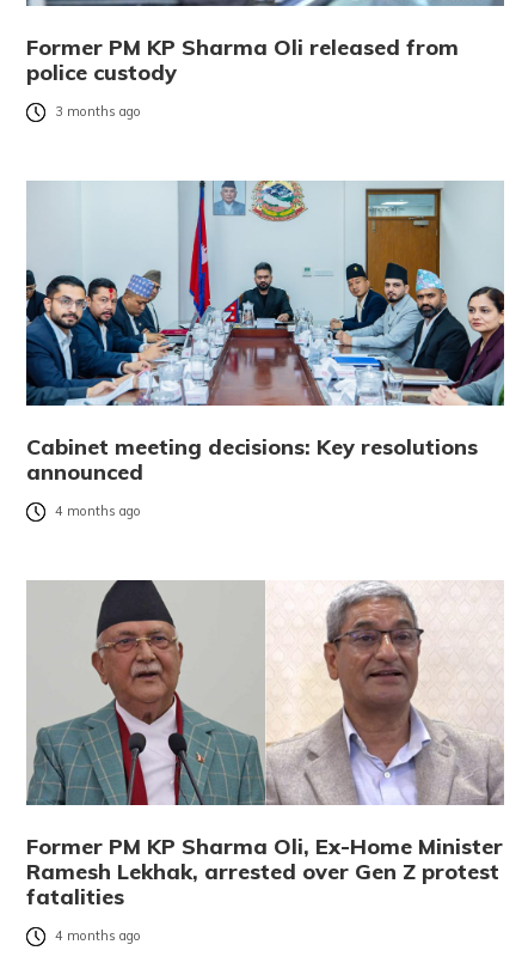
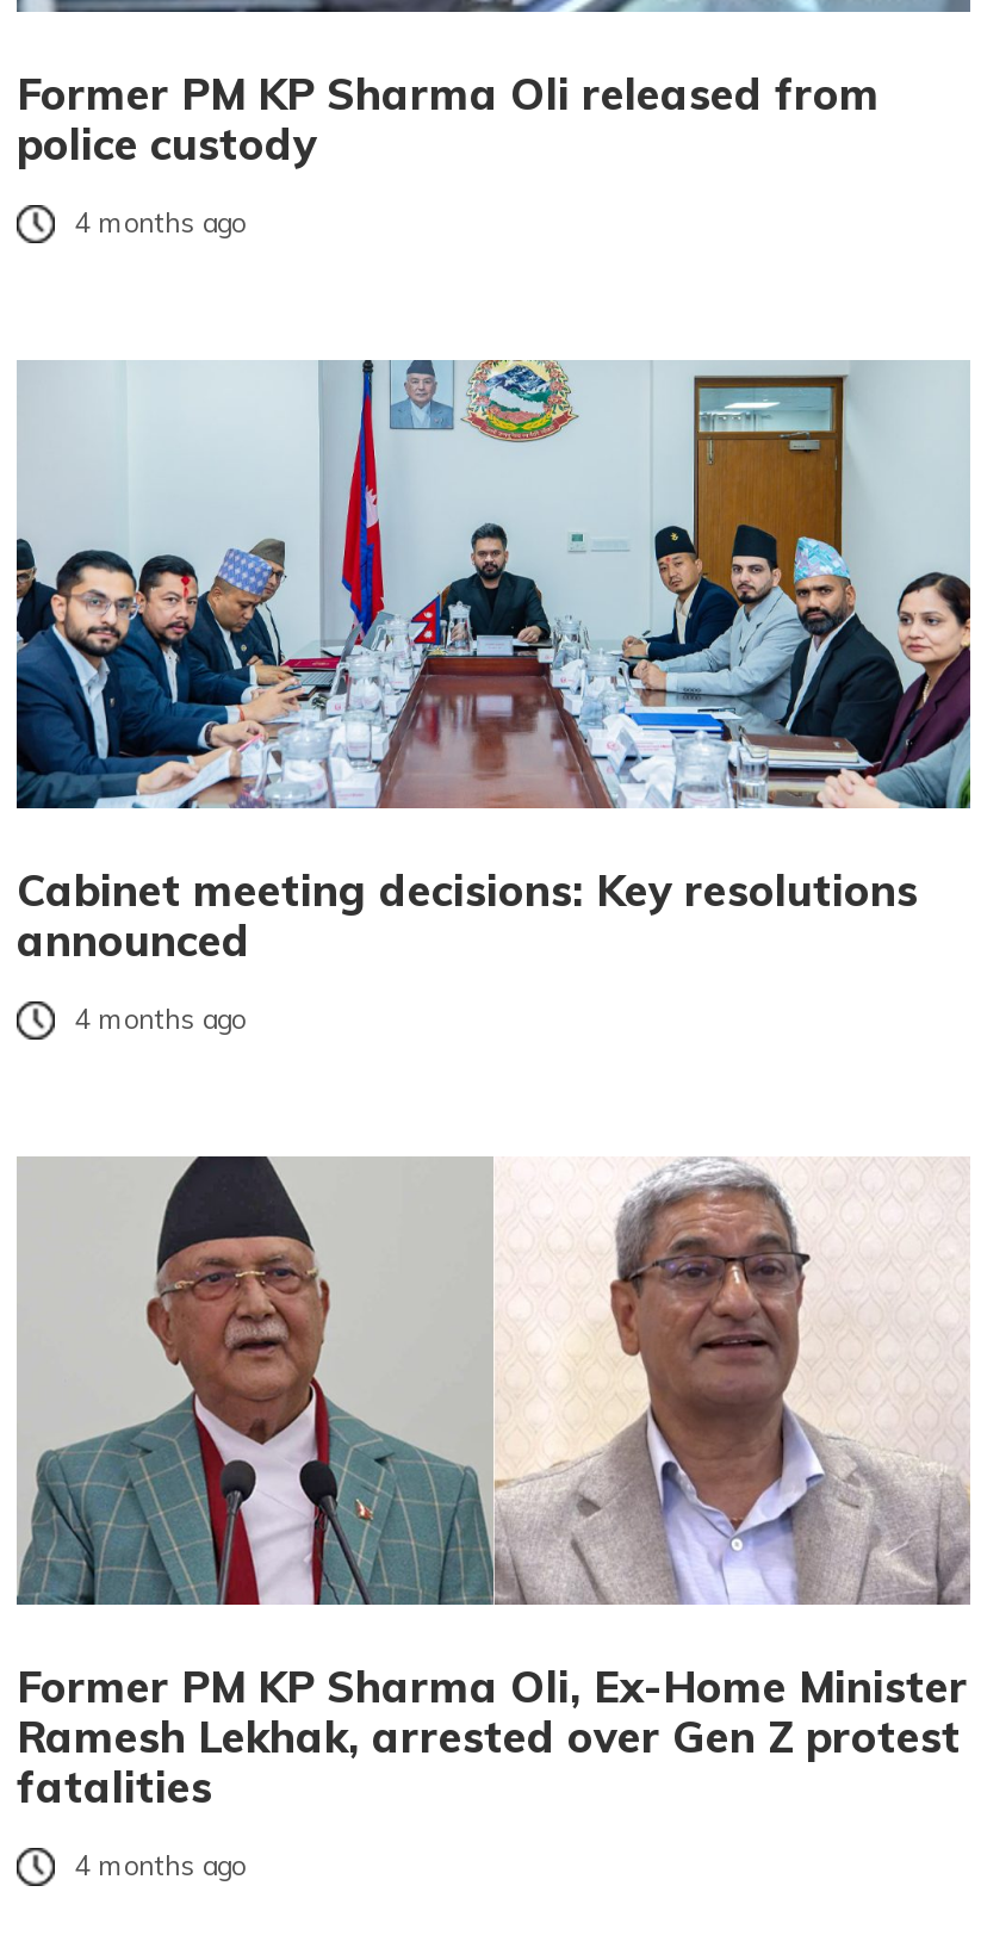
- 3 months ago
+ 4 months ago
